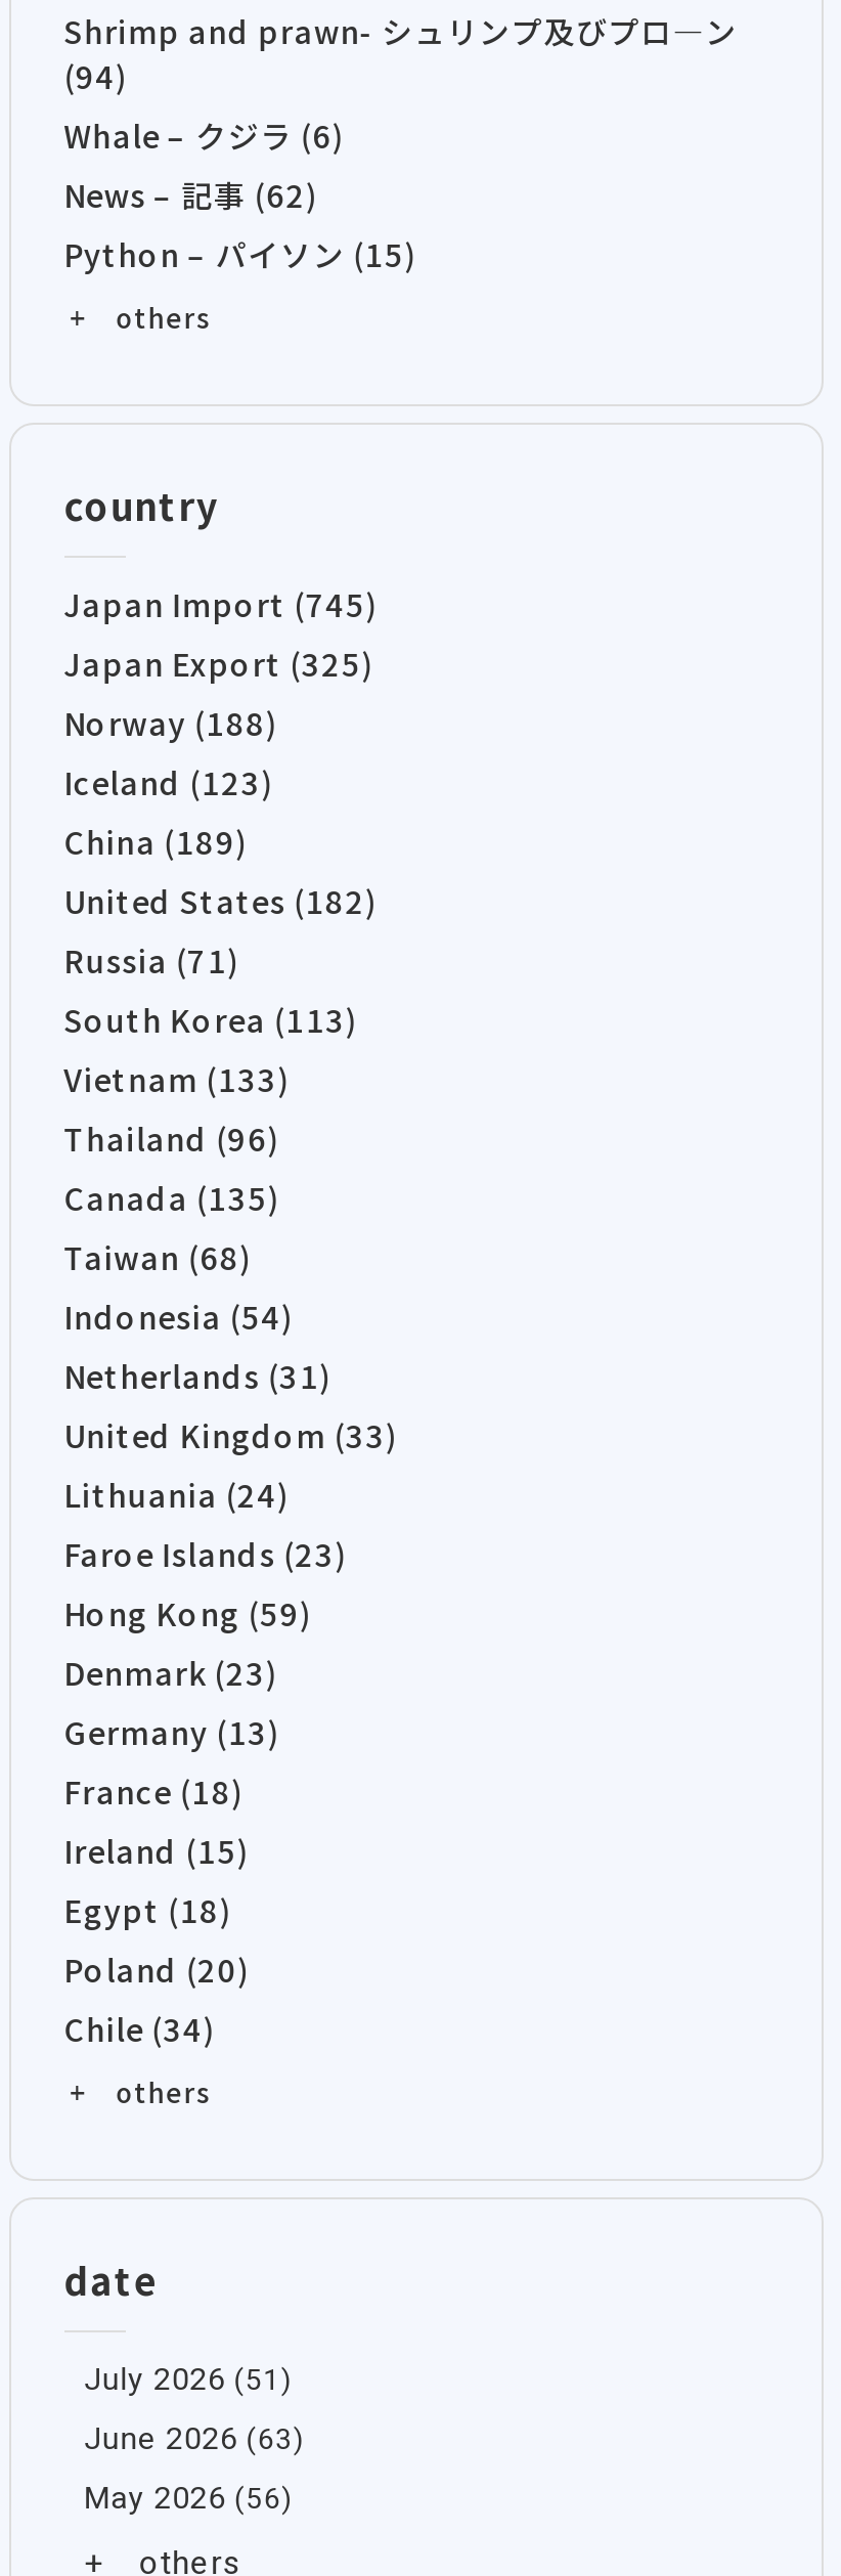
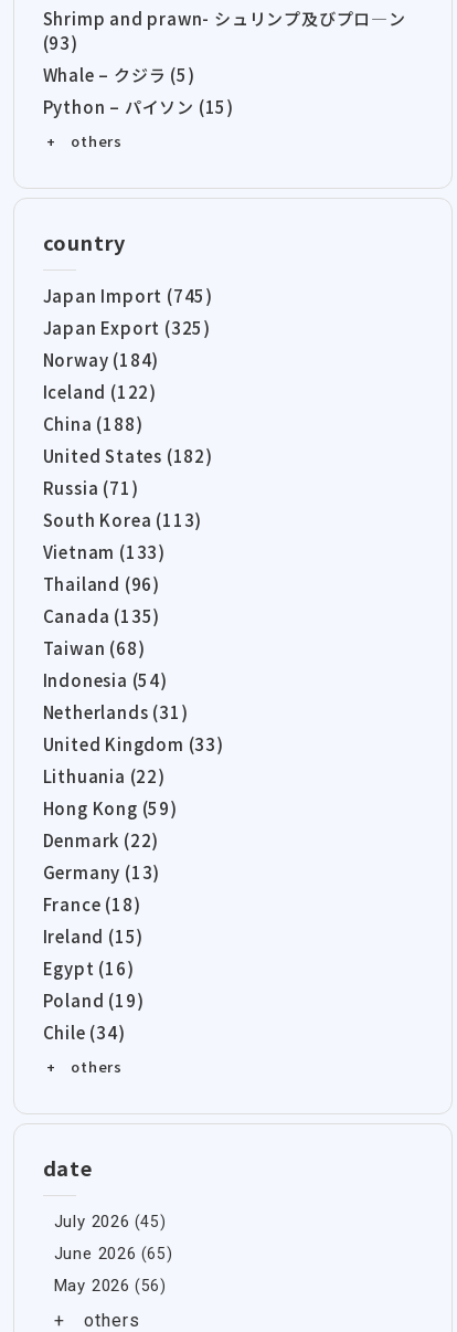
- (94)
- Whale – クジラ (6)
- News – 記事 (62)
+ (93)
+ Whale – クジラ (5)

- Norway (188)
+ Norway (184)

- Iceland (123)
+ Iceland (122)

- China (189)
+ China (188)

- Lithuania (24)
- Faroe Islands (23)
+ Lithuania (22)

- Denmark (23)
+ Denmark (22)

- Egypt (18)
+ Egypt (16)

- Poland (20)
+ Poland (19)

- July 2026 (51)
+ July 2026 (45)

- June 2026 (63)
+ June 2026 (65)
